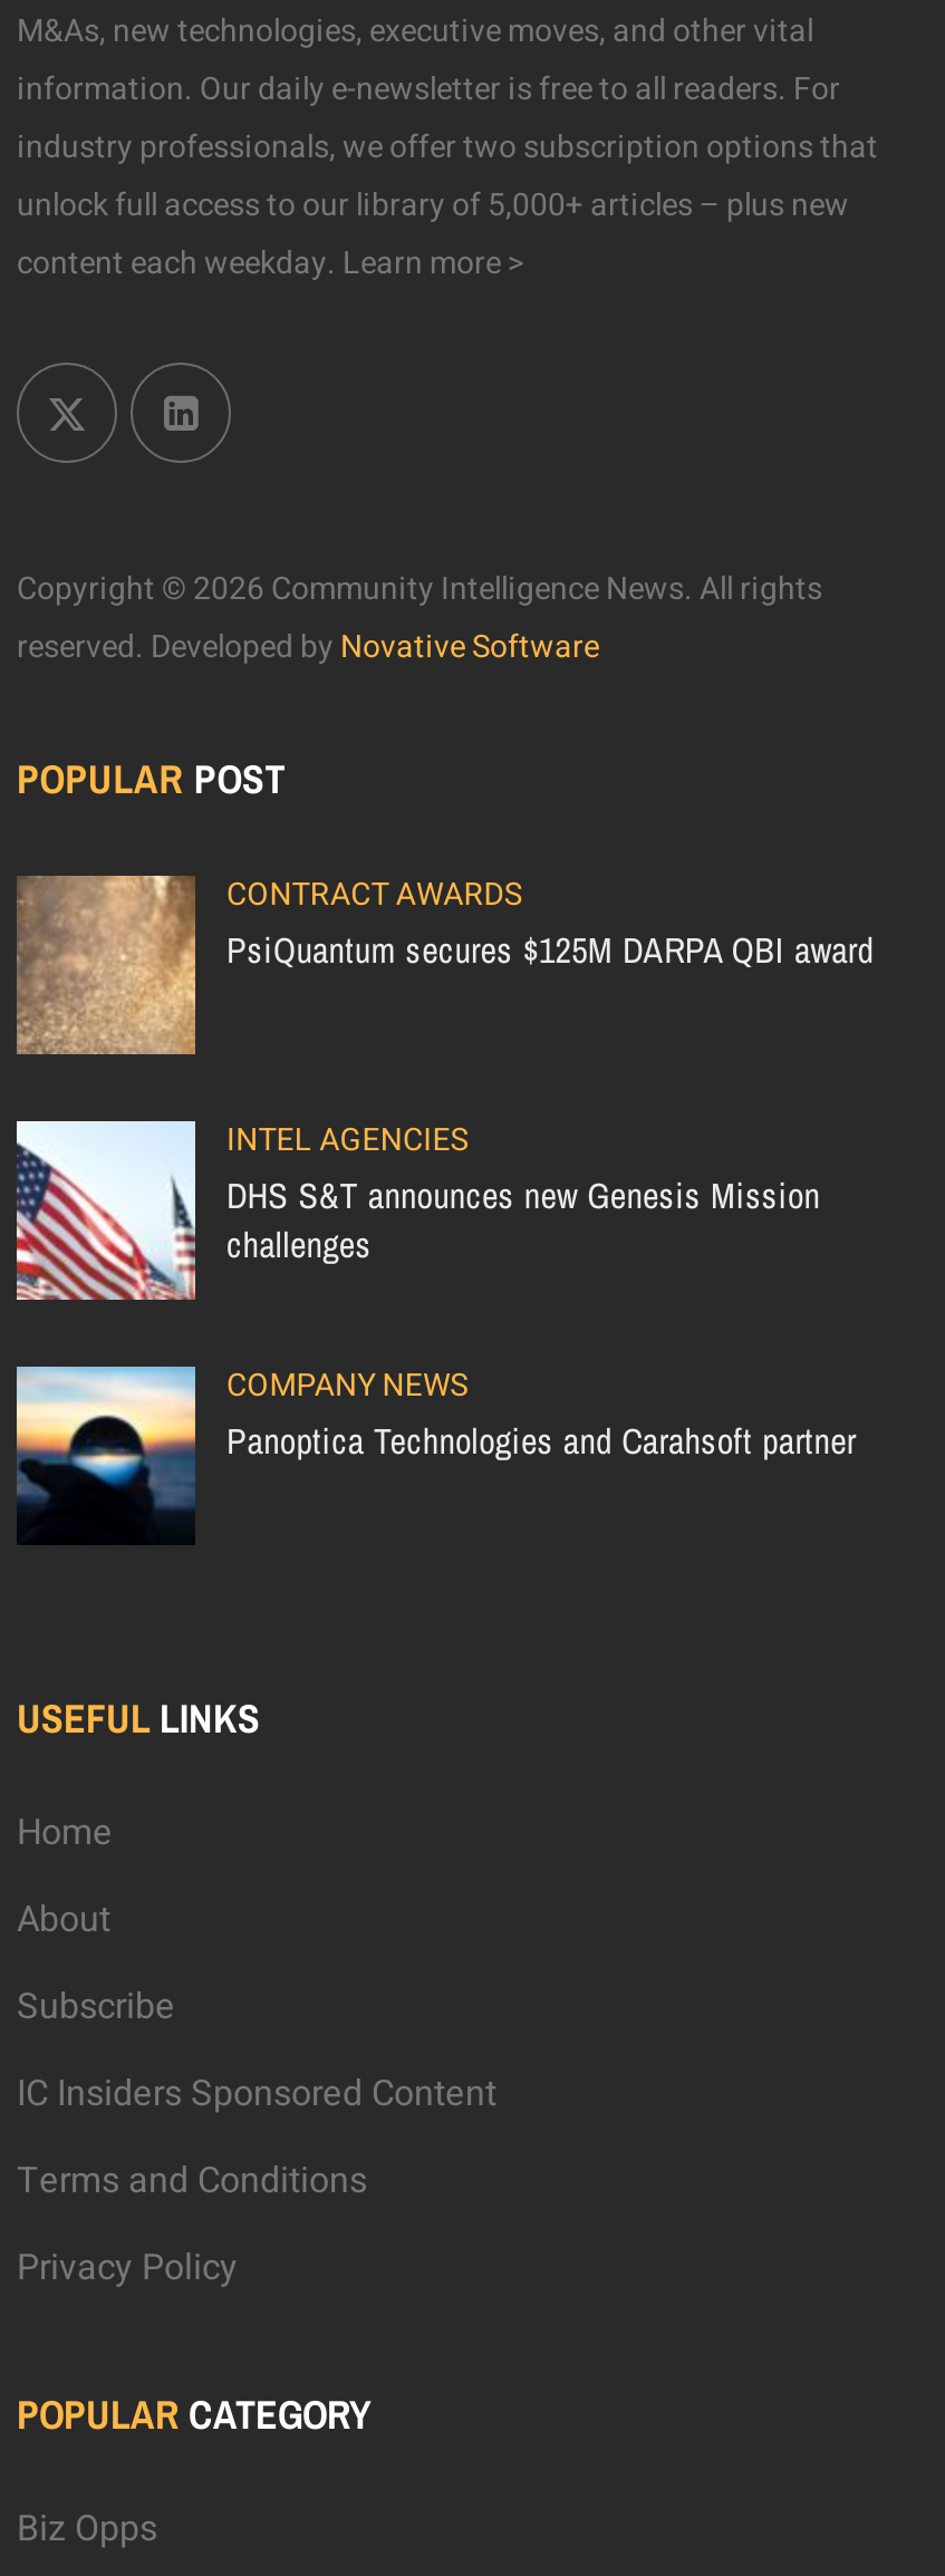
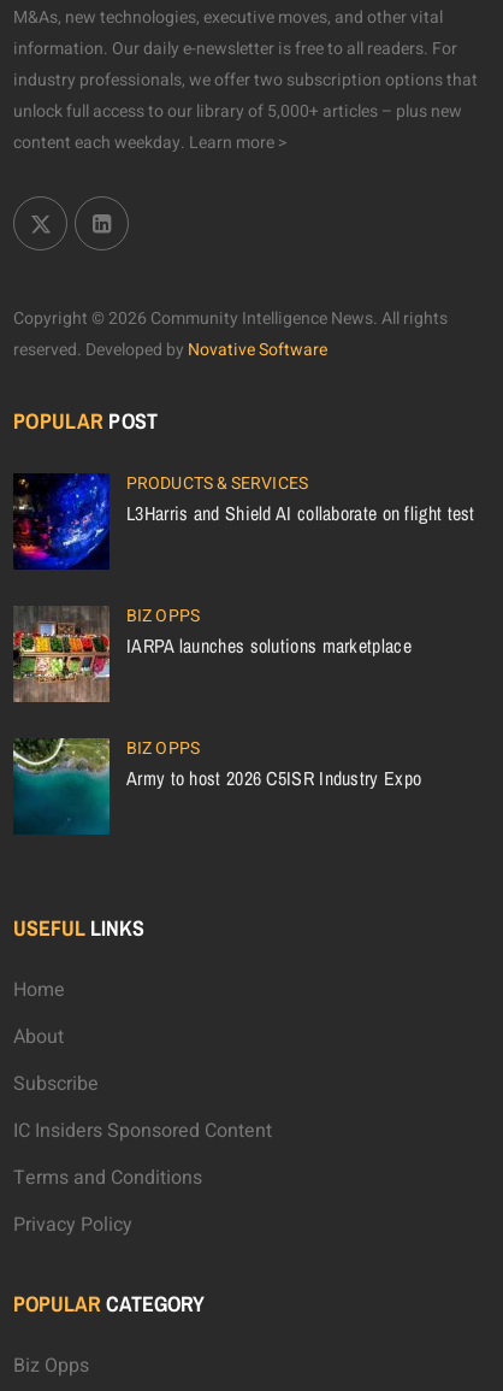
- [image]
- CONTRACT AWARDS
- PsiQuantum secures $125M DARPA QBI award
+ [image]
+ PRODUCTS & SERVICES
+ L3Harris and Shield AI collaborate on flight test

- [image]
- INTEL AGENCIES
- DHS S&T announces new Genesis Mission
- challenges
+ [image]
+ BIZ OPPS
+ IARPA launches solutions marketplace

- [image]
- COMPANY NEWS
- Panoptica Technologies and Carahsoft partner
+ [image]
+ BIZ OPPS
+ Army to host 2026 C5ISR Industry Expo
